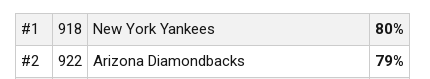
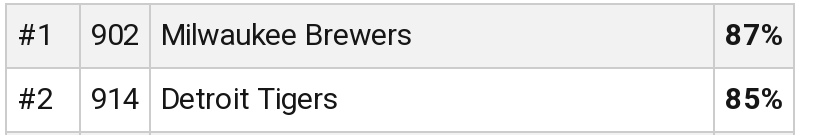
- 918
- New York Yankees
- 80%
+ 902
+ Milwaukee Brewers
+ 87%

- 922
- Arizona Diamondbacks
- 79%
+ 914
+ Detroit Tigers
+ 85%
